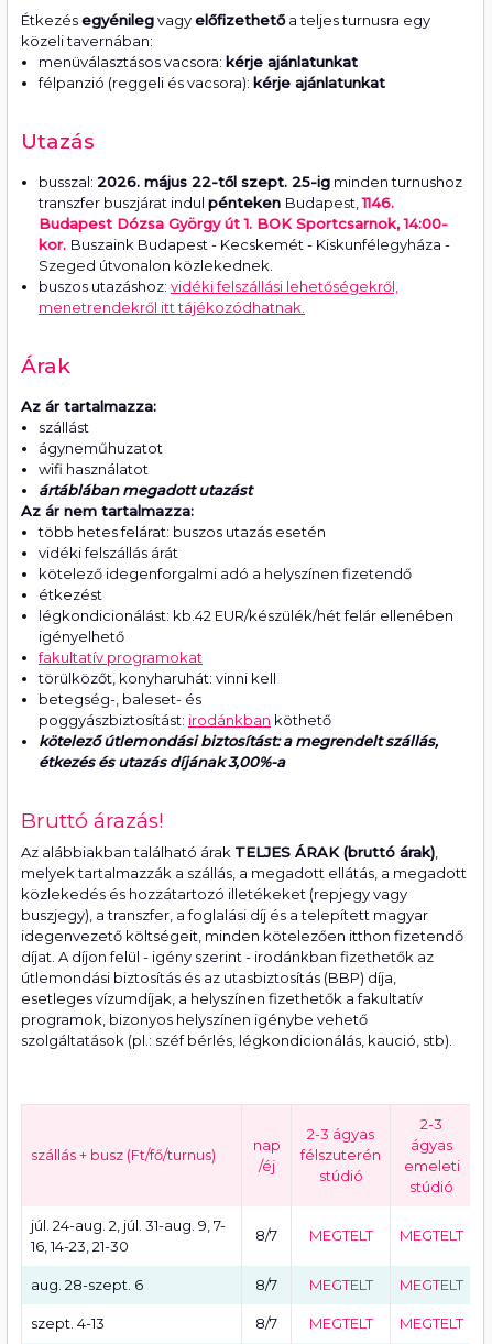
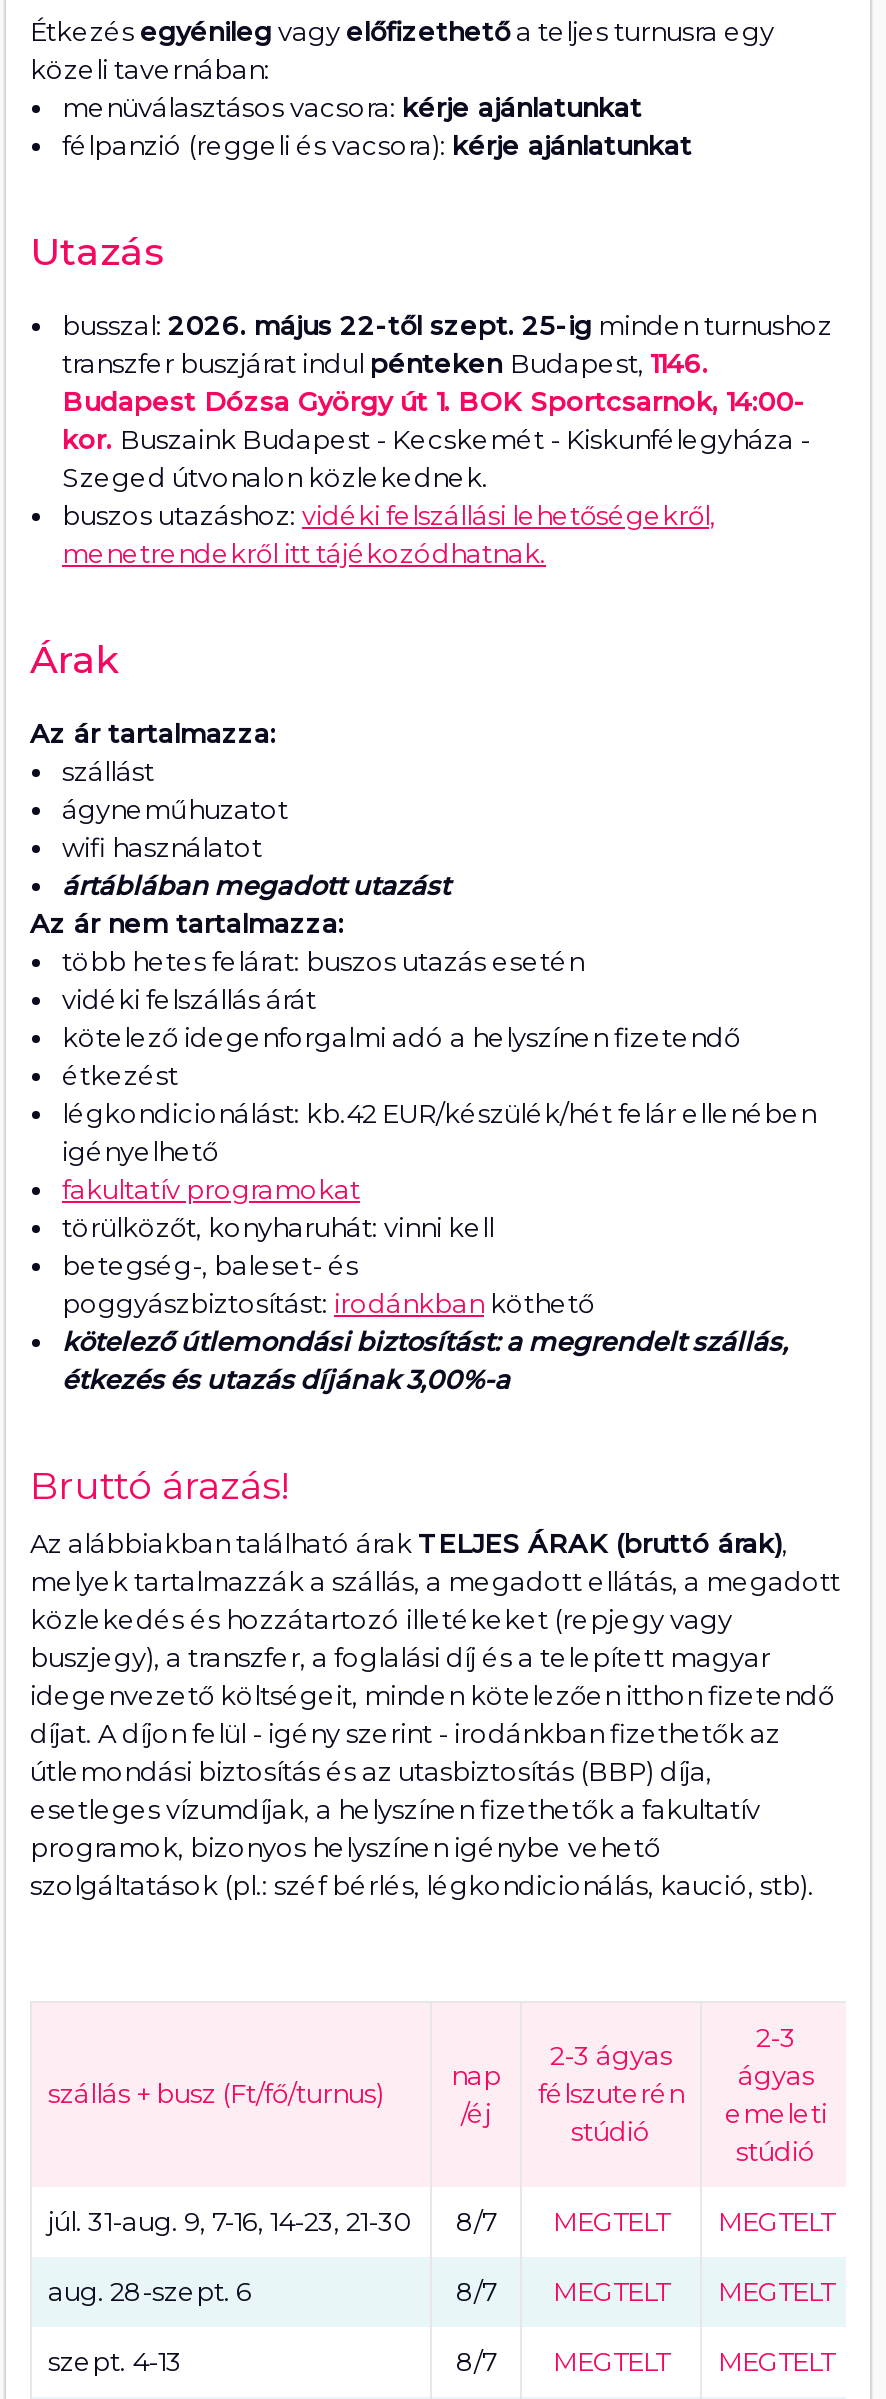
- júl. 24-aug. 2, júl. 31-aug. 9, 7-
- 16, 14-23, 21-30
+ júl. 31-aug. 9, 7-16, 14-23, 21-30
